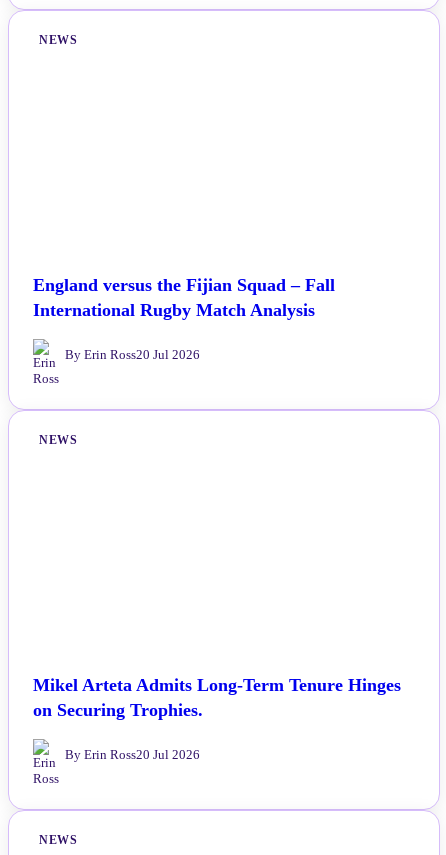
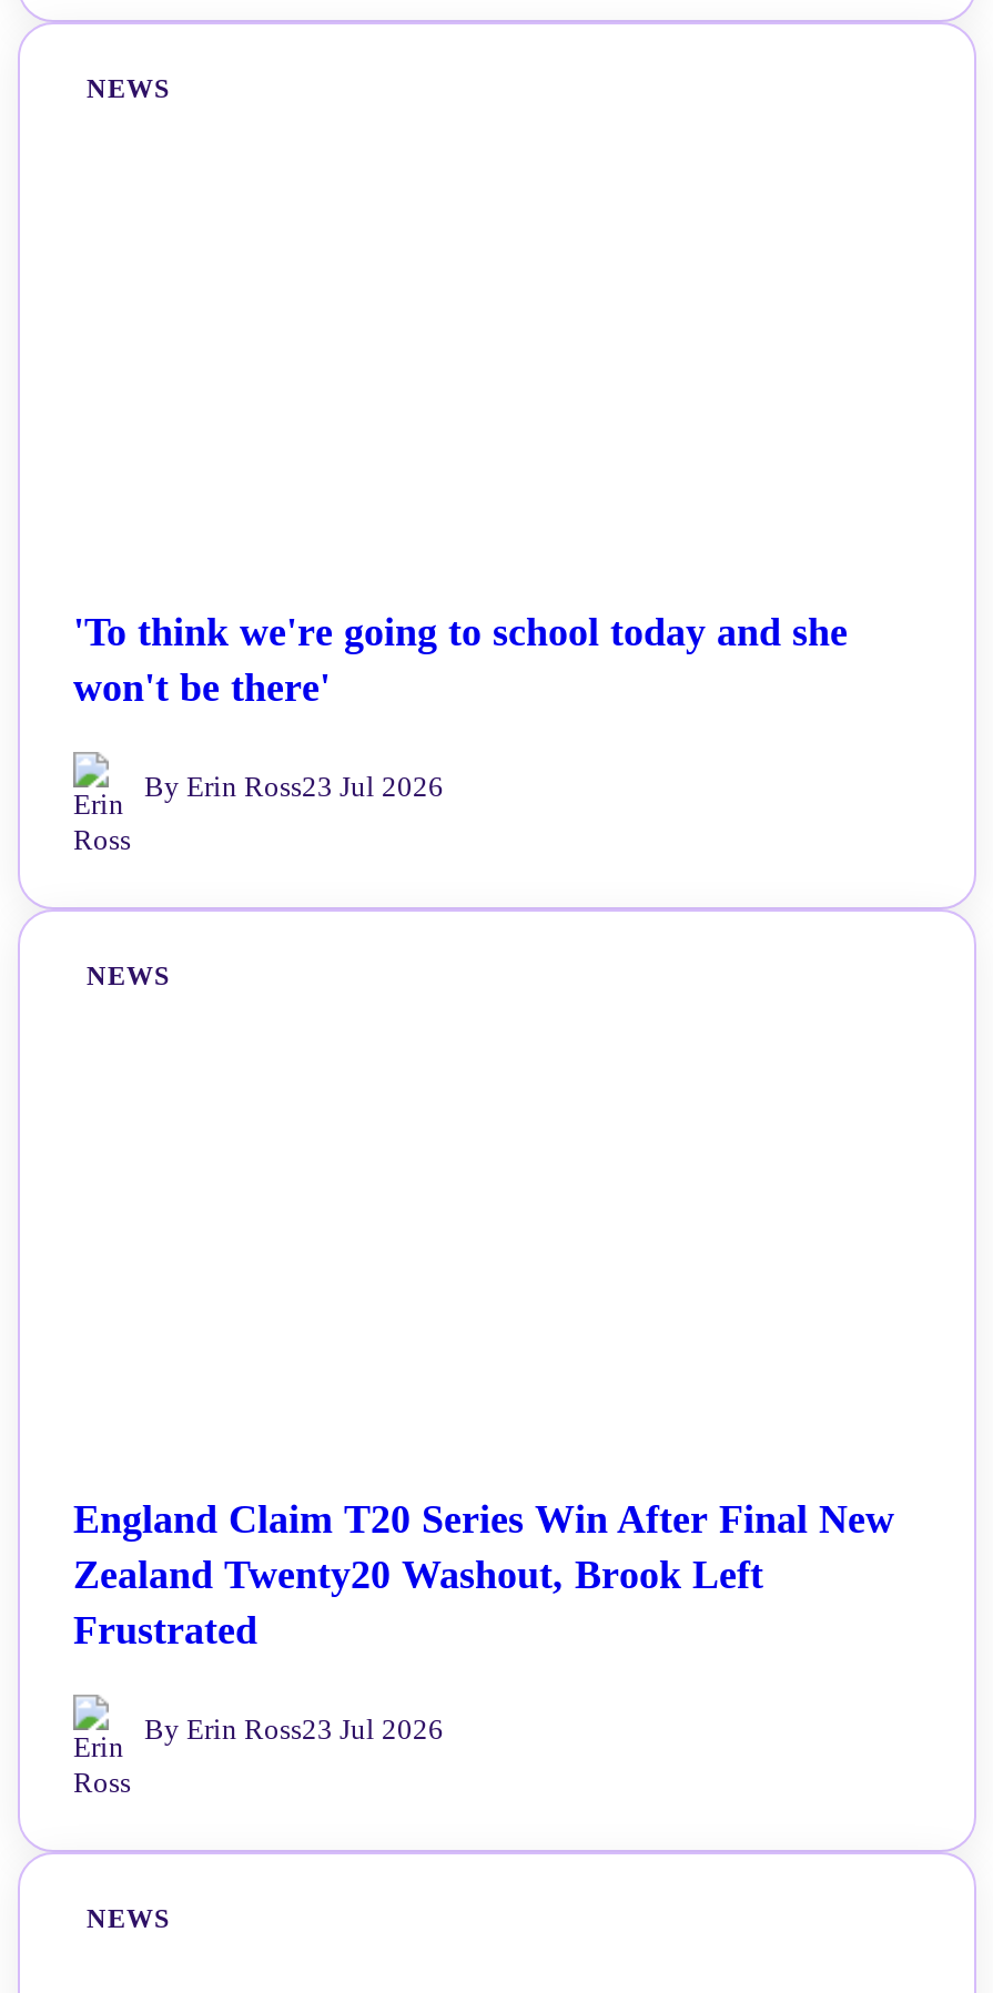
- England versus the Fijian Squad – Fall
- International Rugby Match Analysis
+ 'To think we're going to school today and she
+ won't be there'

- By Erin Ross20 Jul 2026
+ By Erin Ross23 Jul 2026

- Mikel Arteta Admits Long-Term Tenure Hinges
- on Securing Trophies.
+ England Claim T20 Series Win After Final New
+ Zealand Twenty20 Washout, Brook Left
+ Frustrated

- By Erin Ross20 Jul 2026
+ By Erin Ross23 Jul 2026
